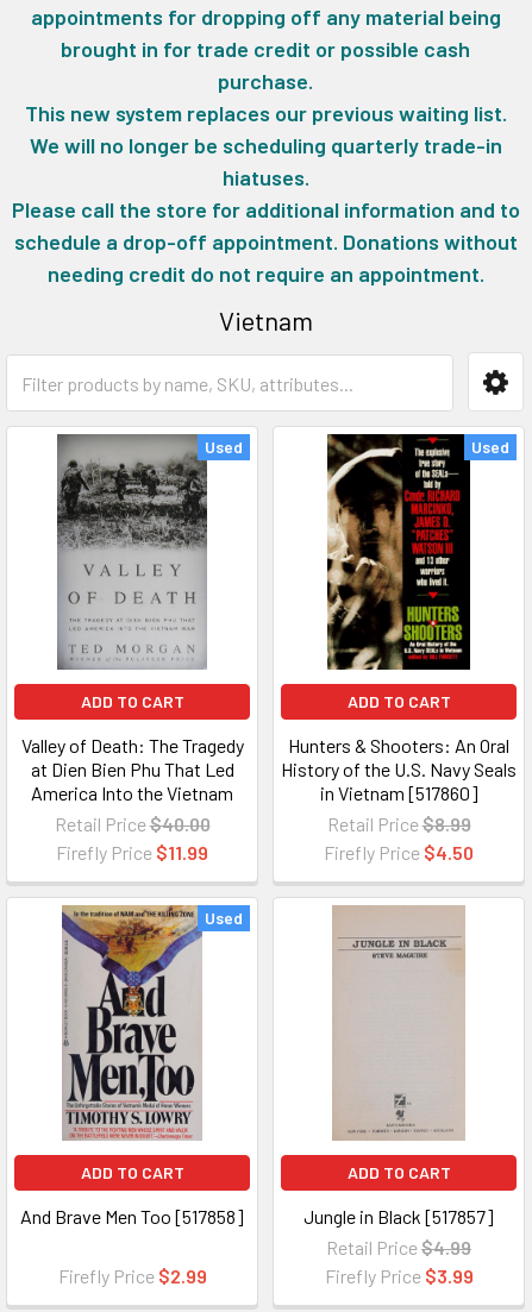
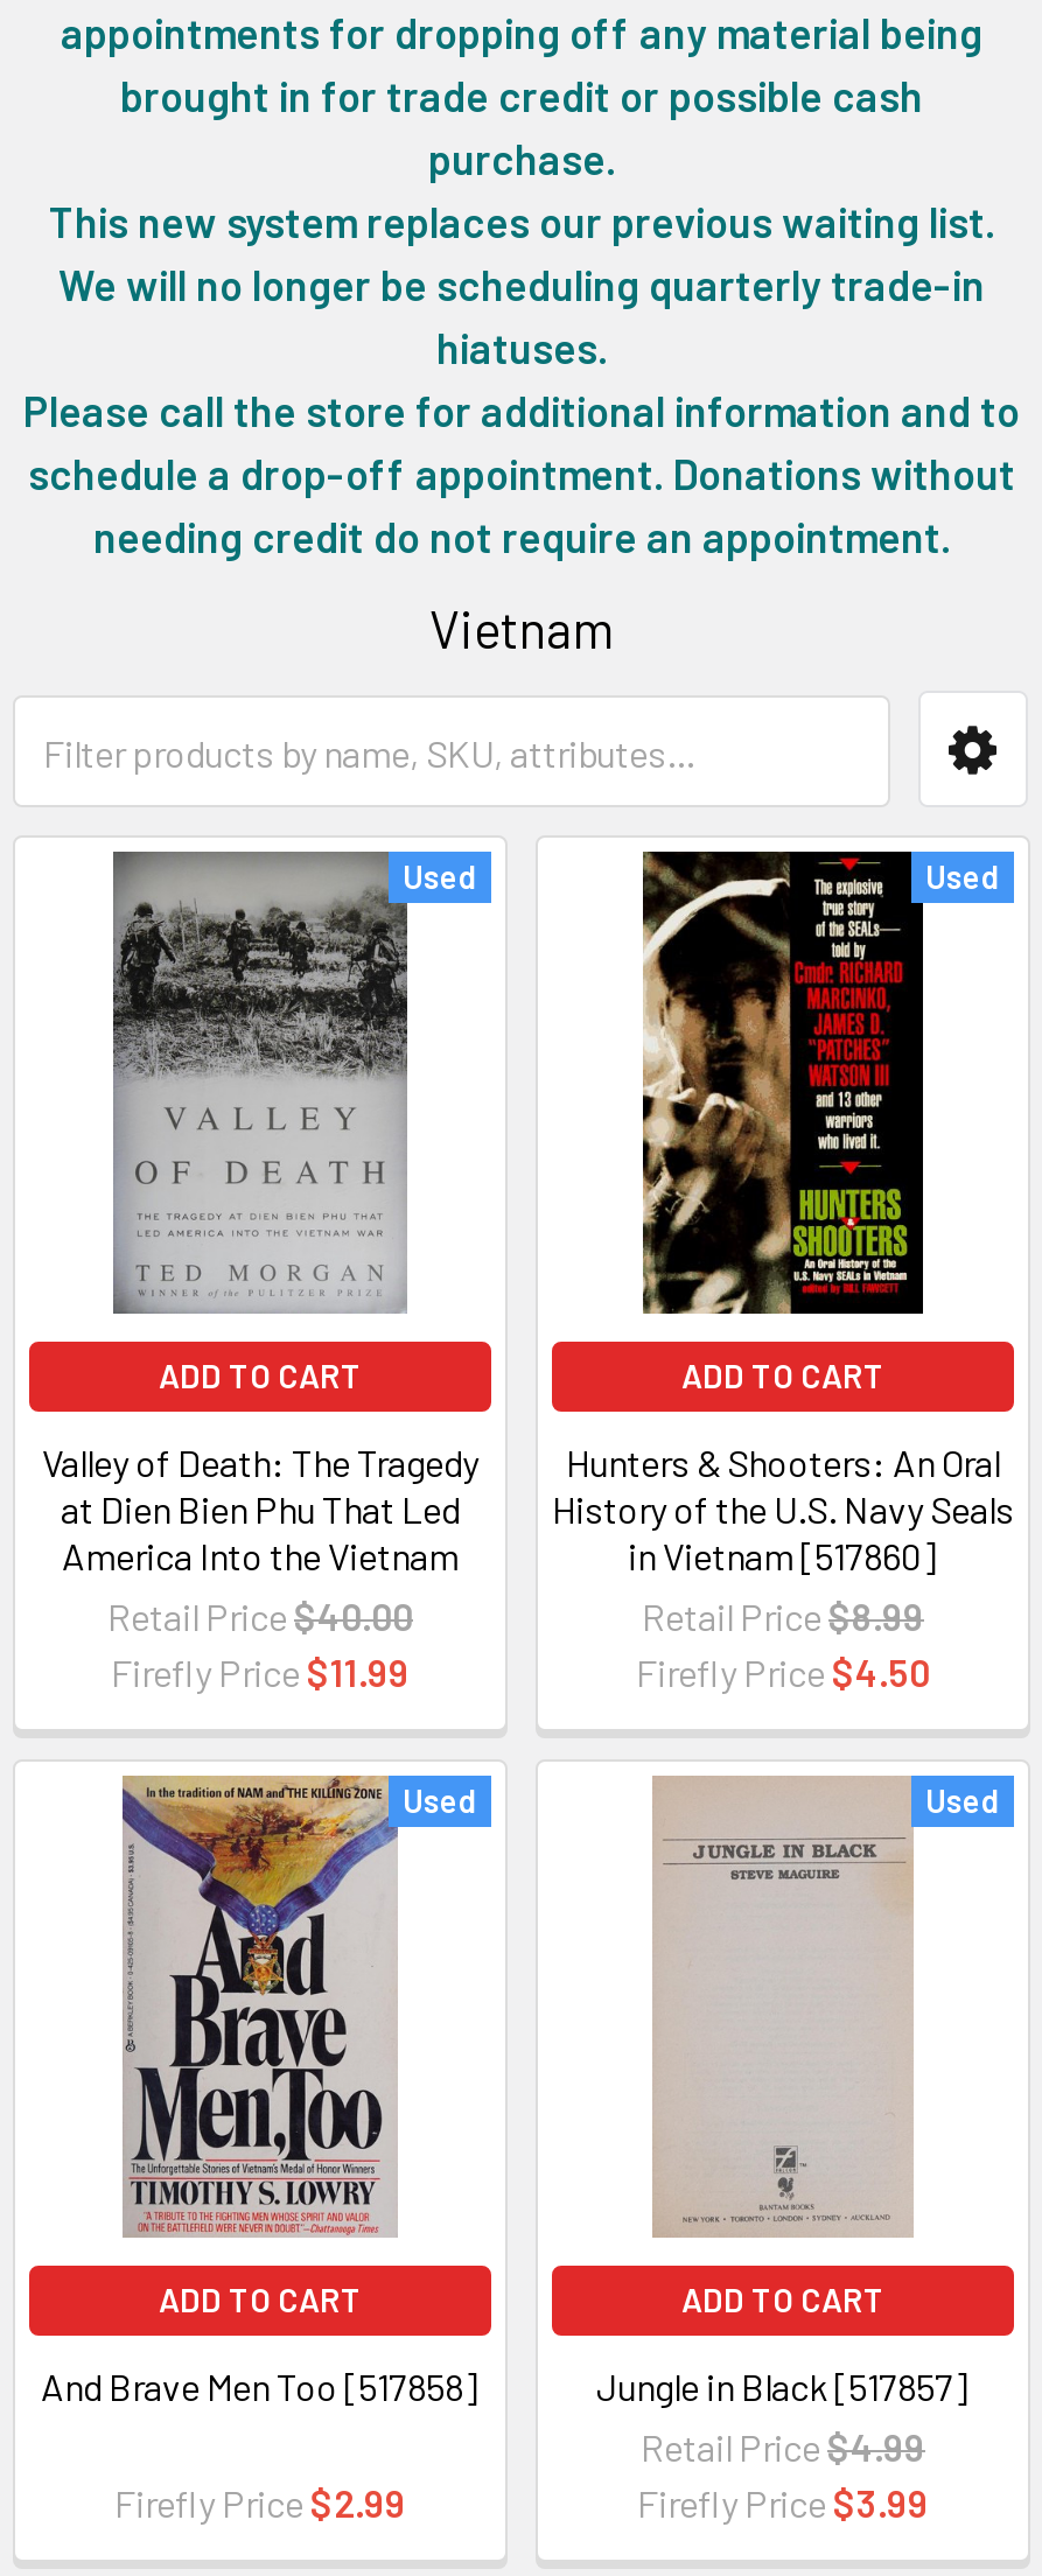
+ Used
